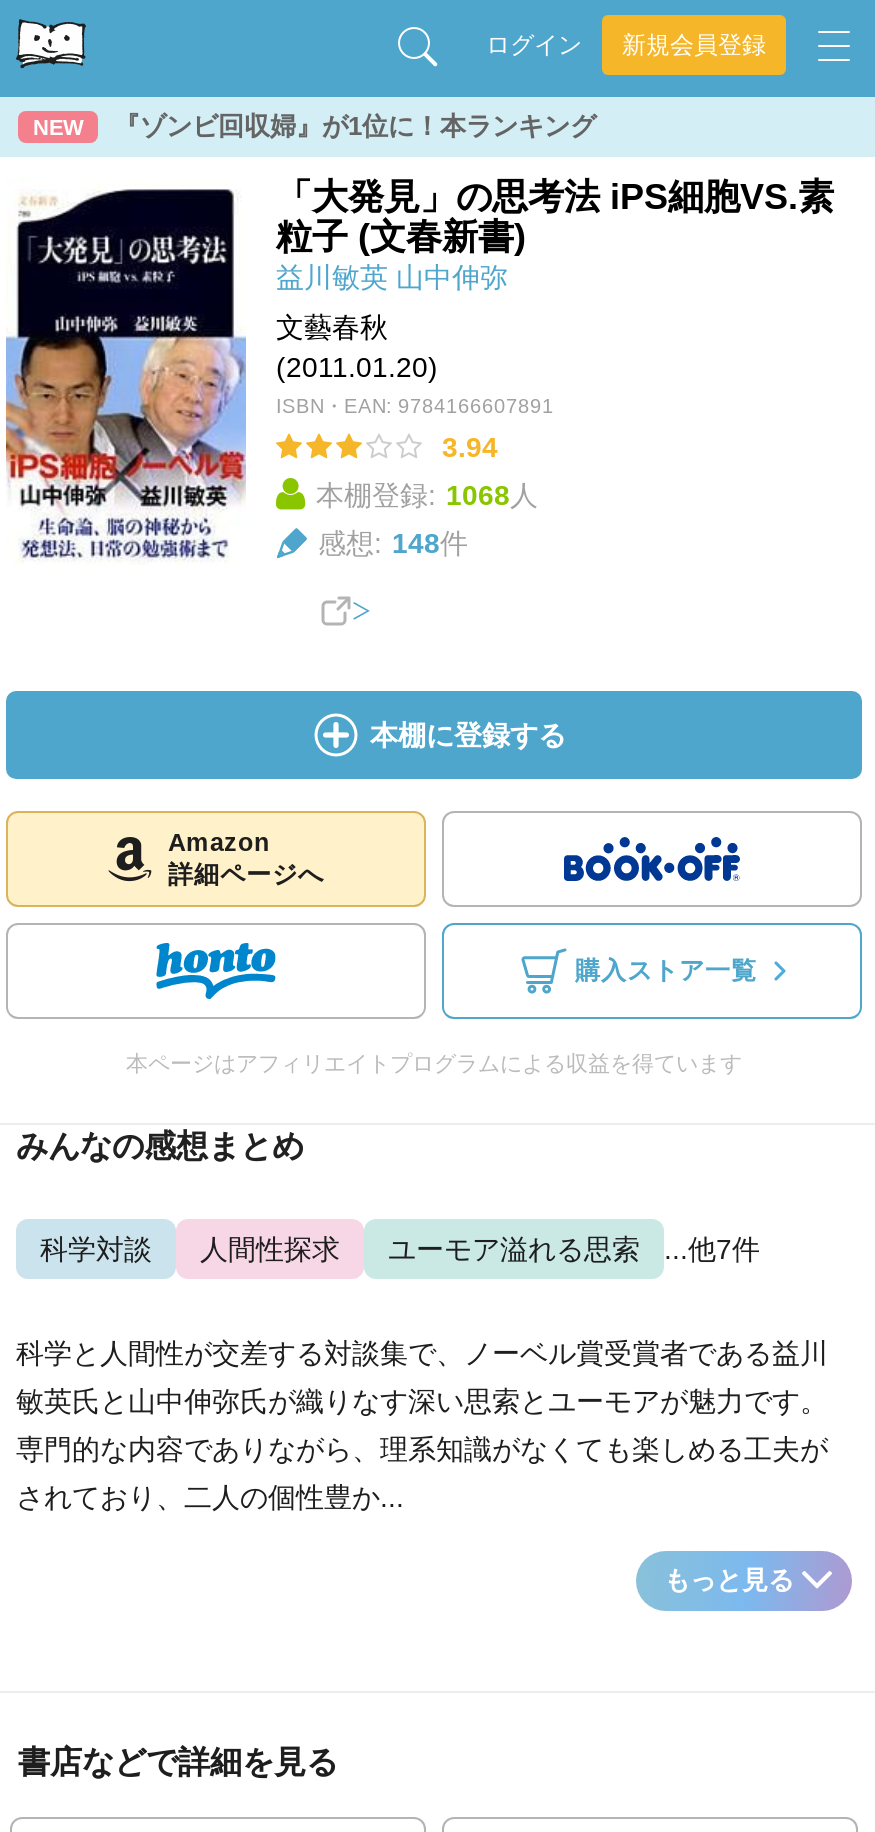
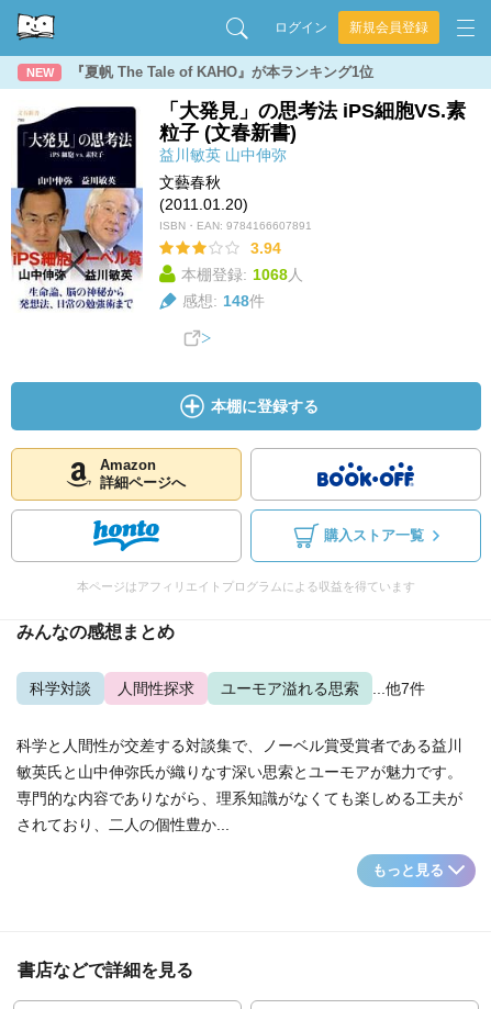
- 『ゾンビ回収婦』が1位に！本ランキング
+ 『夏帆 The Tale of KAHO』が本ランキング1位
